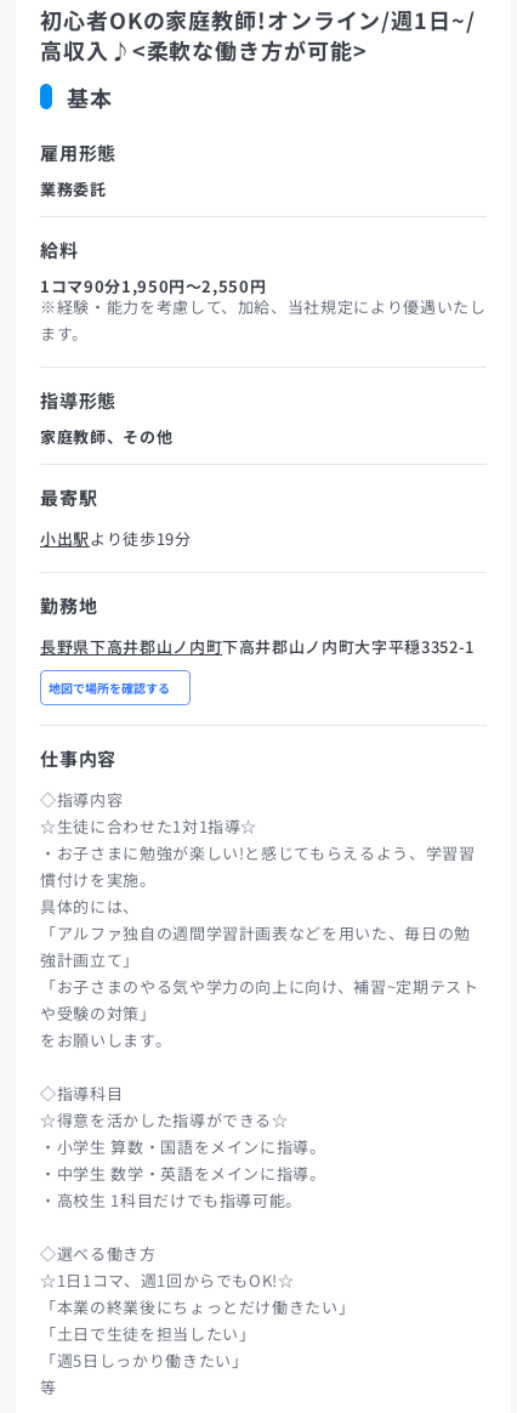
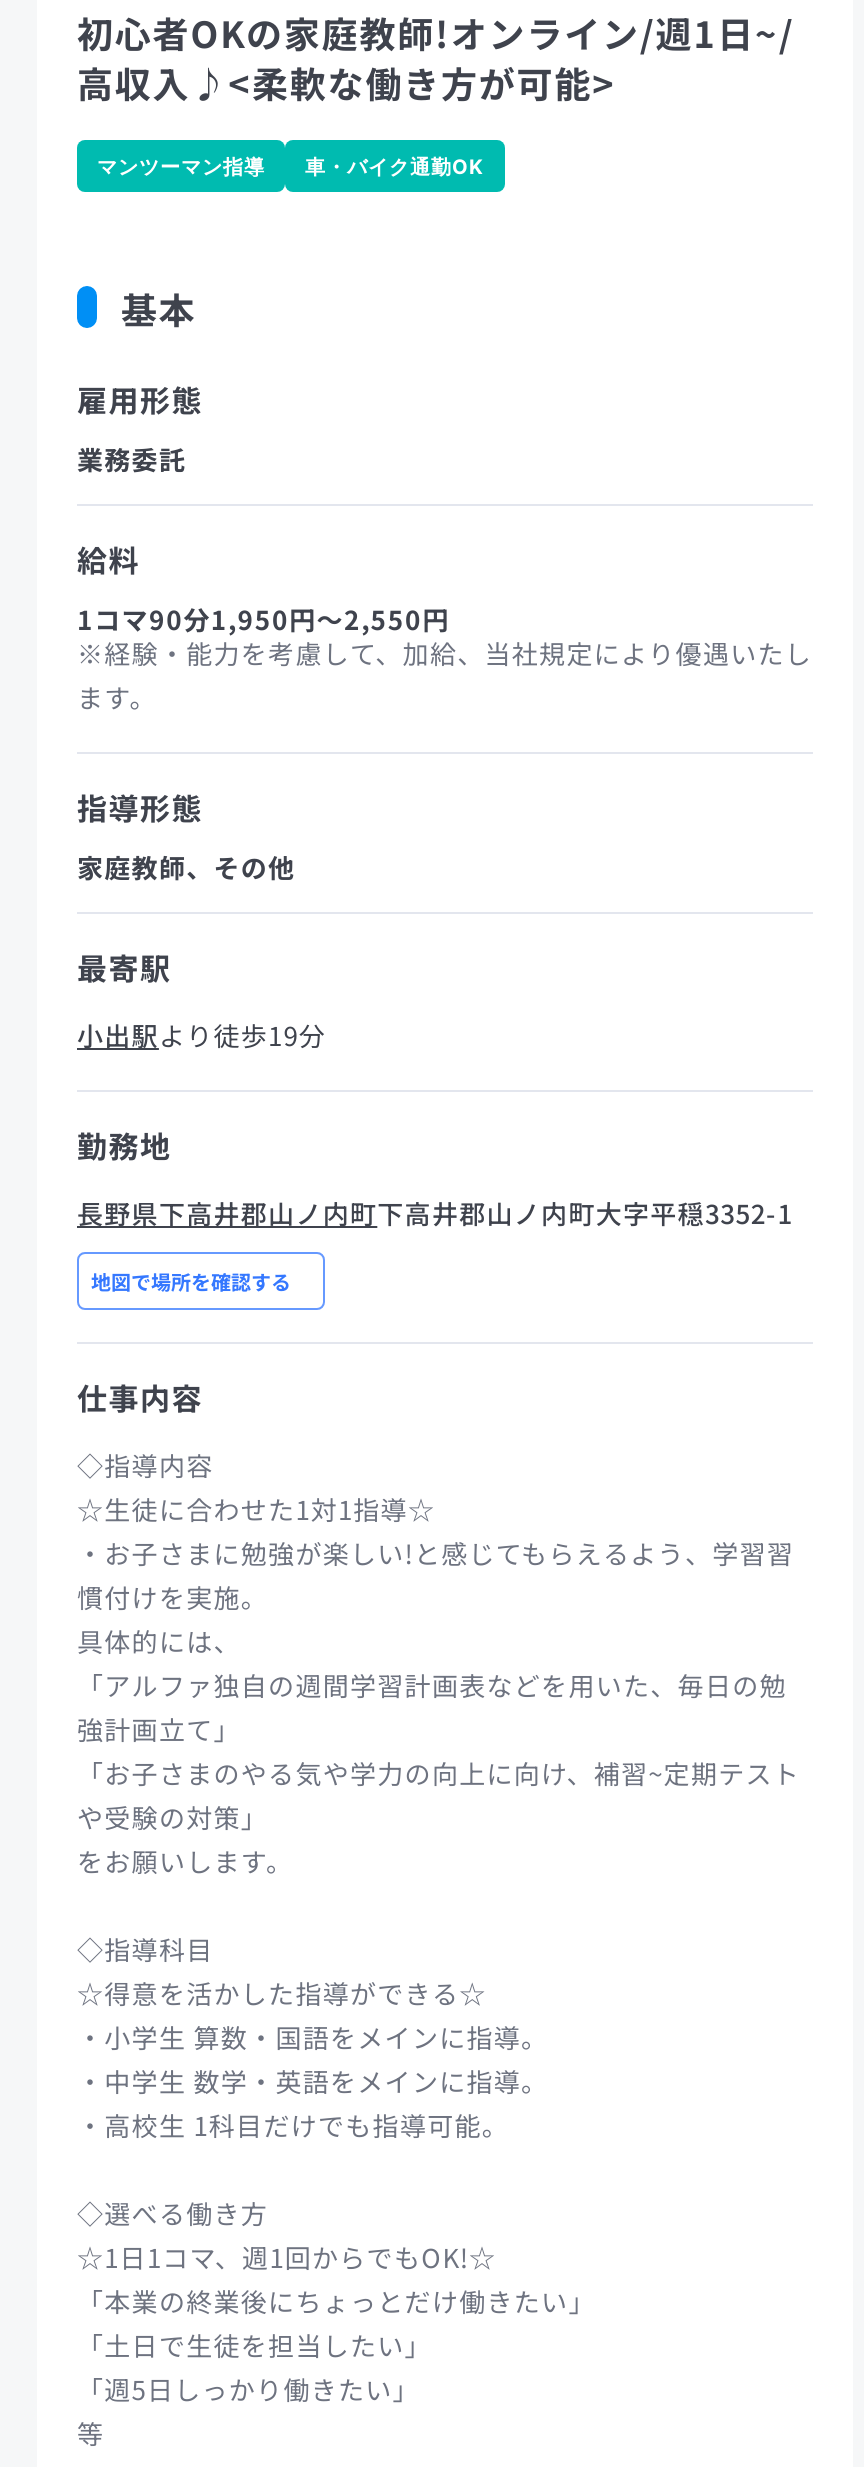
+ マンツーマン指導
+ 車・バイク通勤OK
